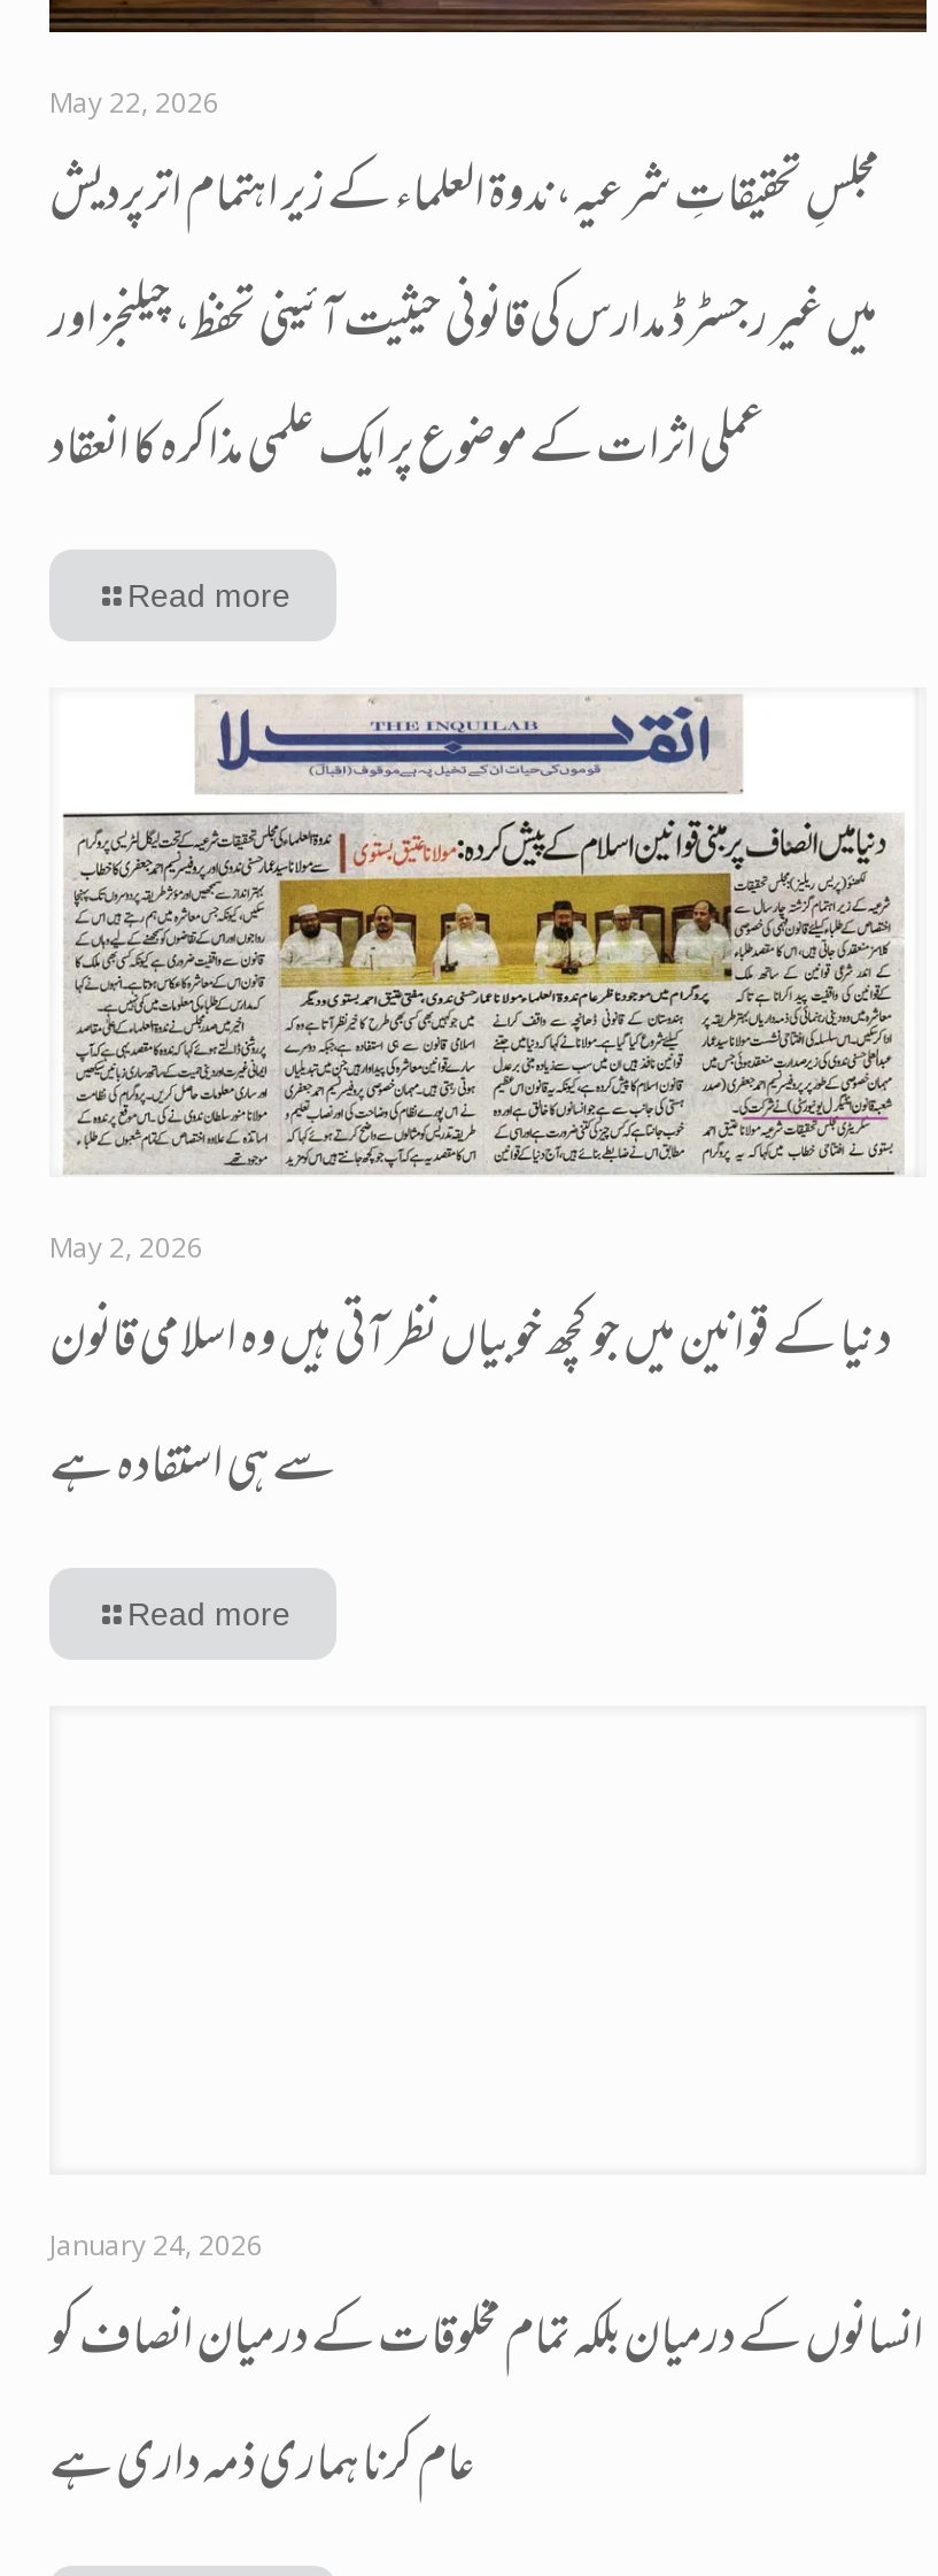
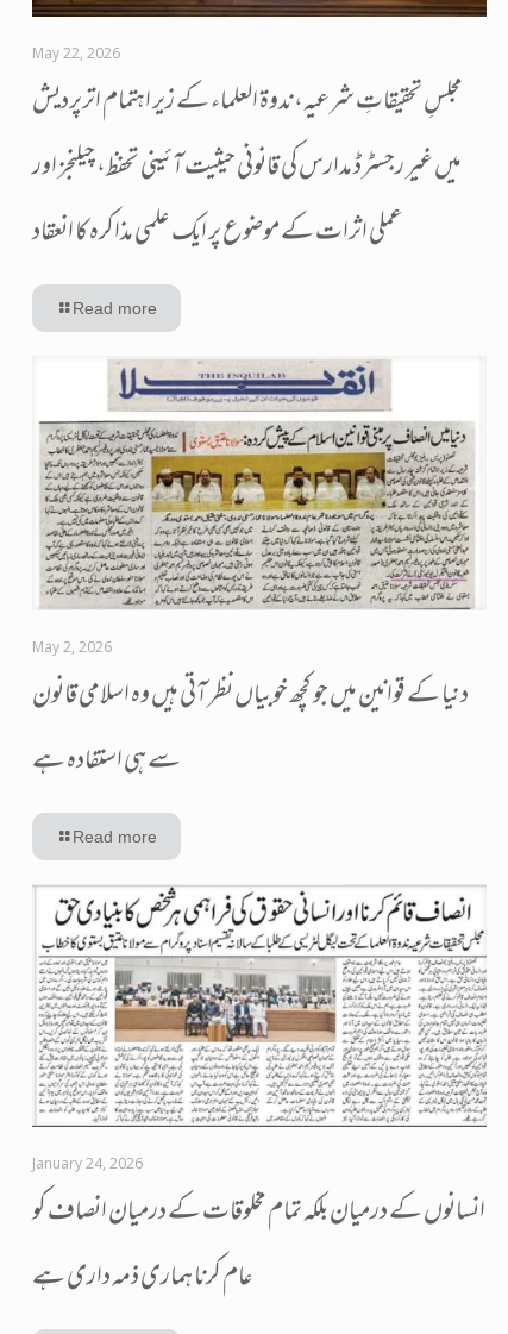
+ [image]
